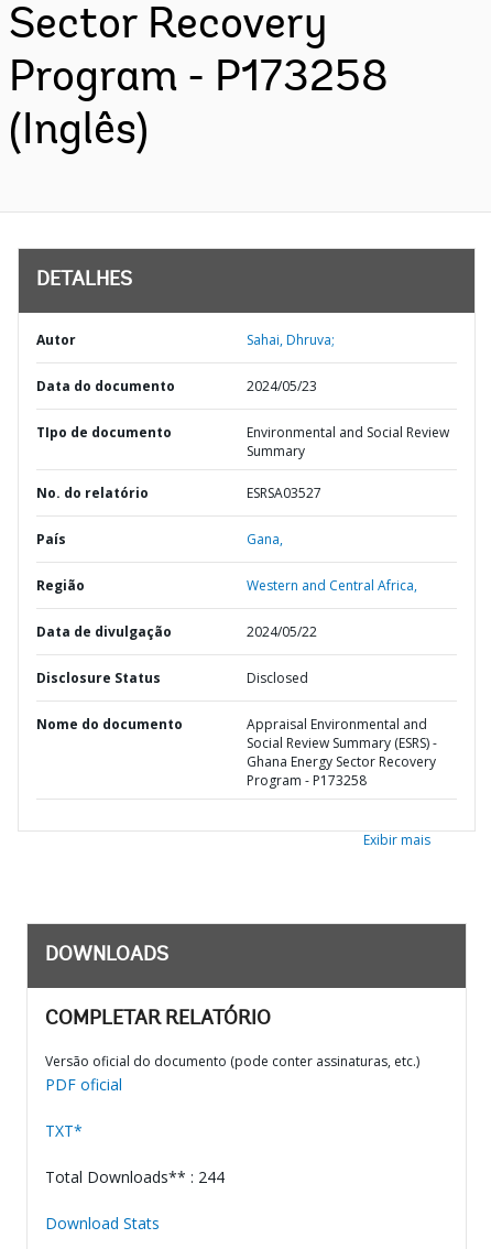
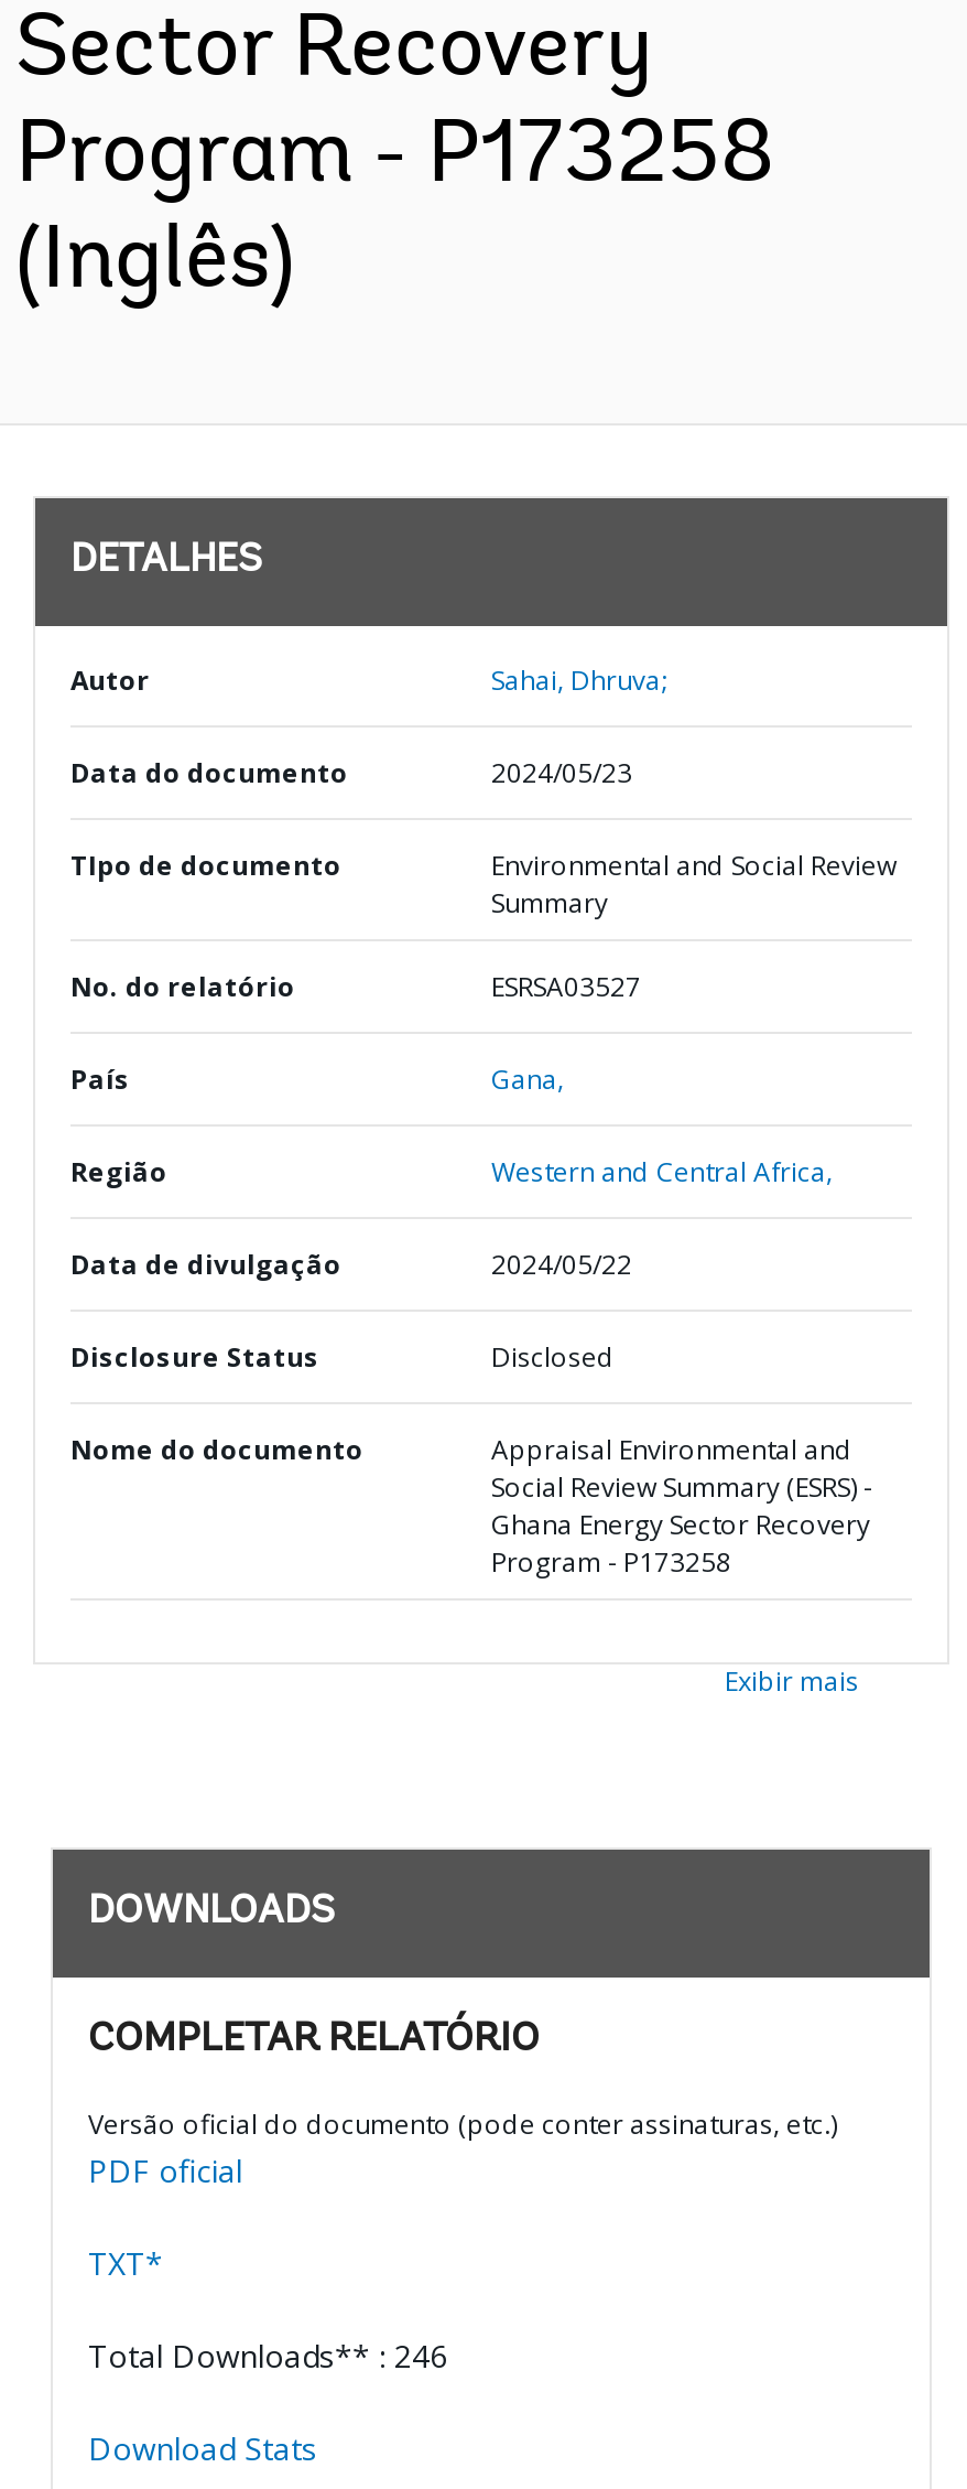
- Total Downloads** : 244
+ Total Downloads** : 246
